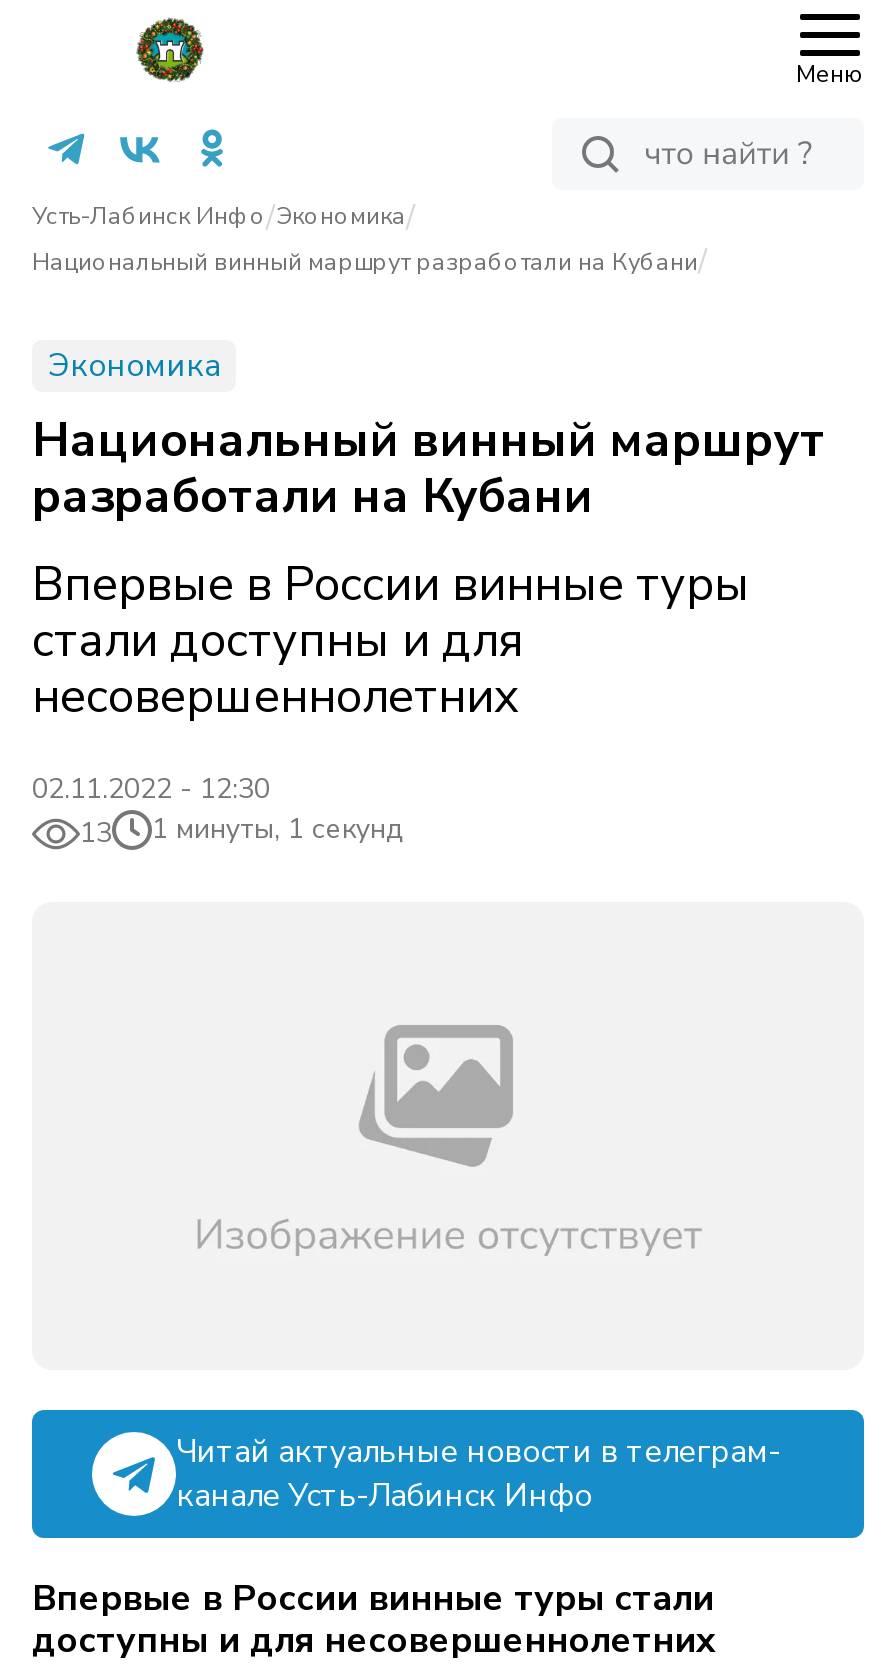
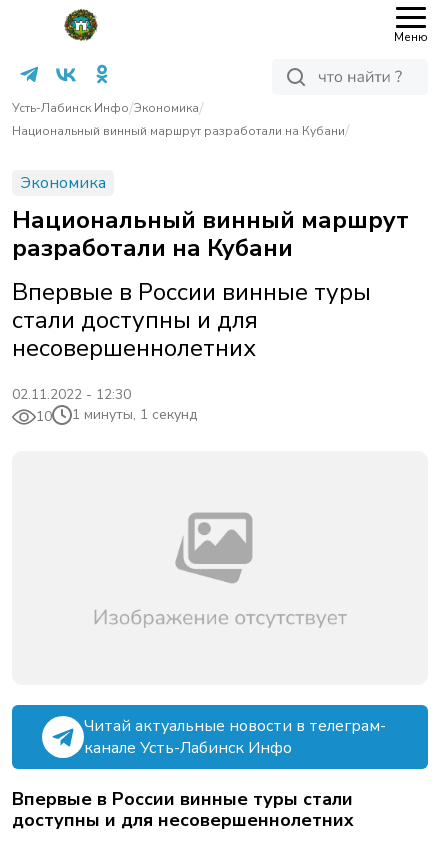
- 13 1 минуты, 1 секунд
+ 10 1 минуты, 1 секунд
